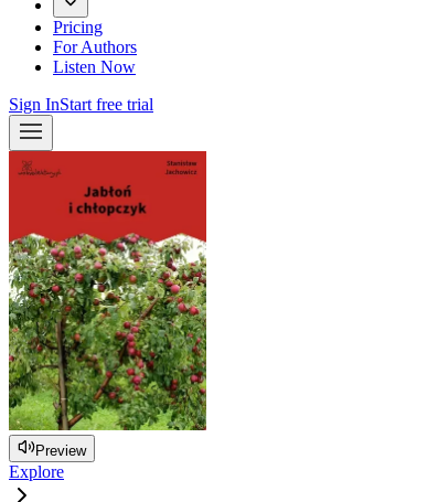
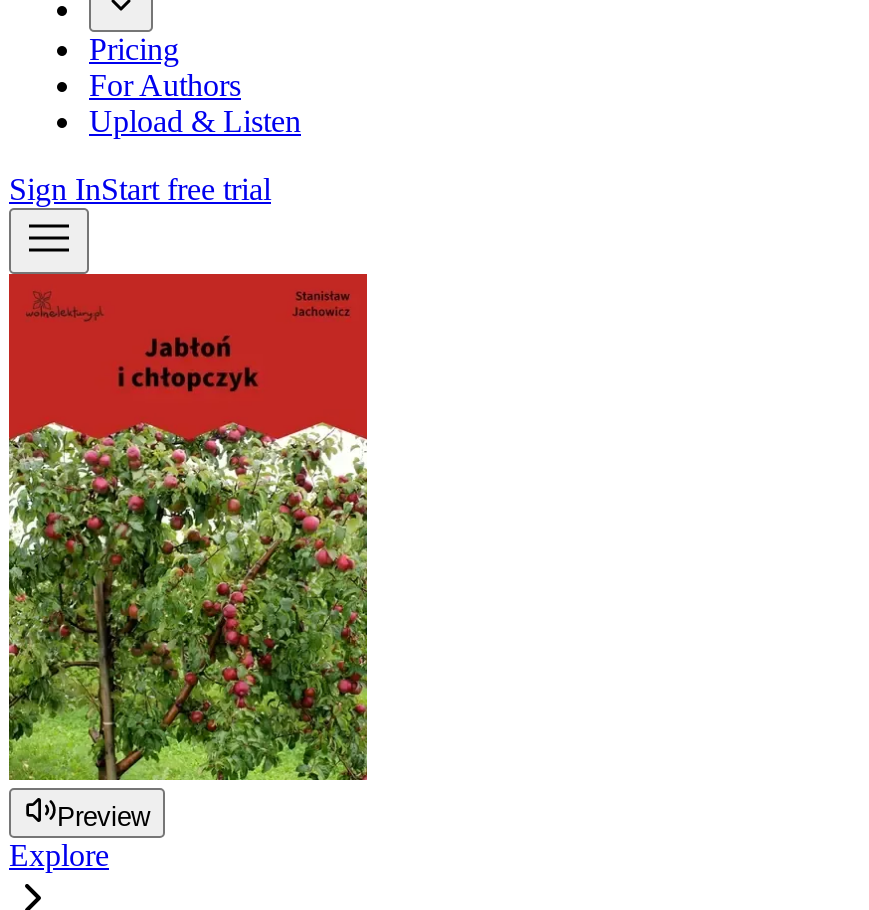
- Listen Now
+ Upload & Listen
